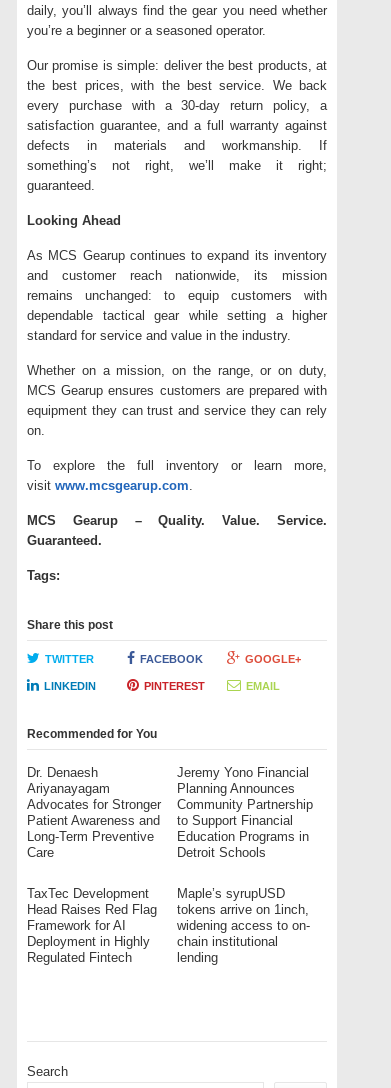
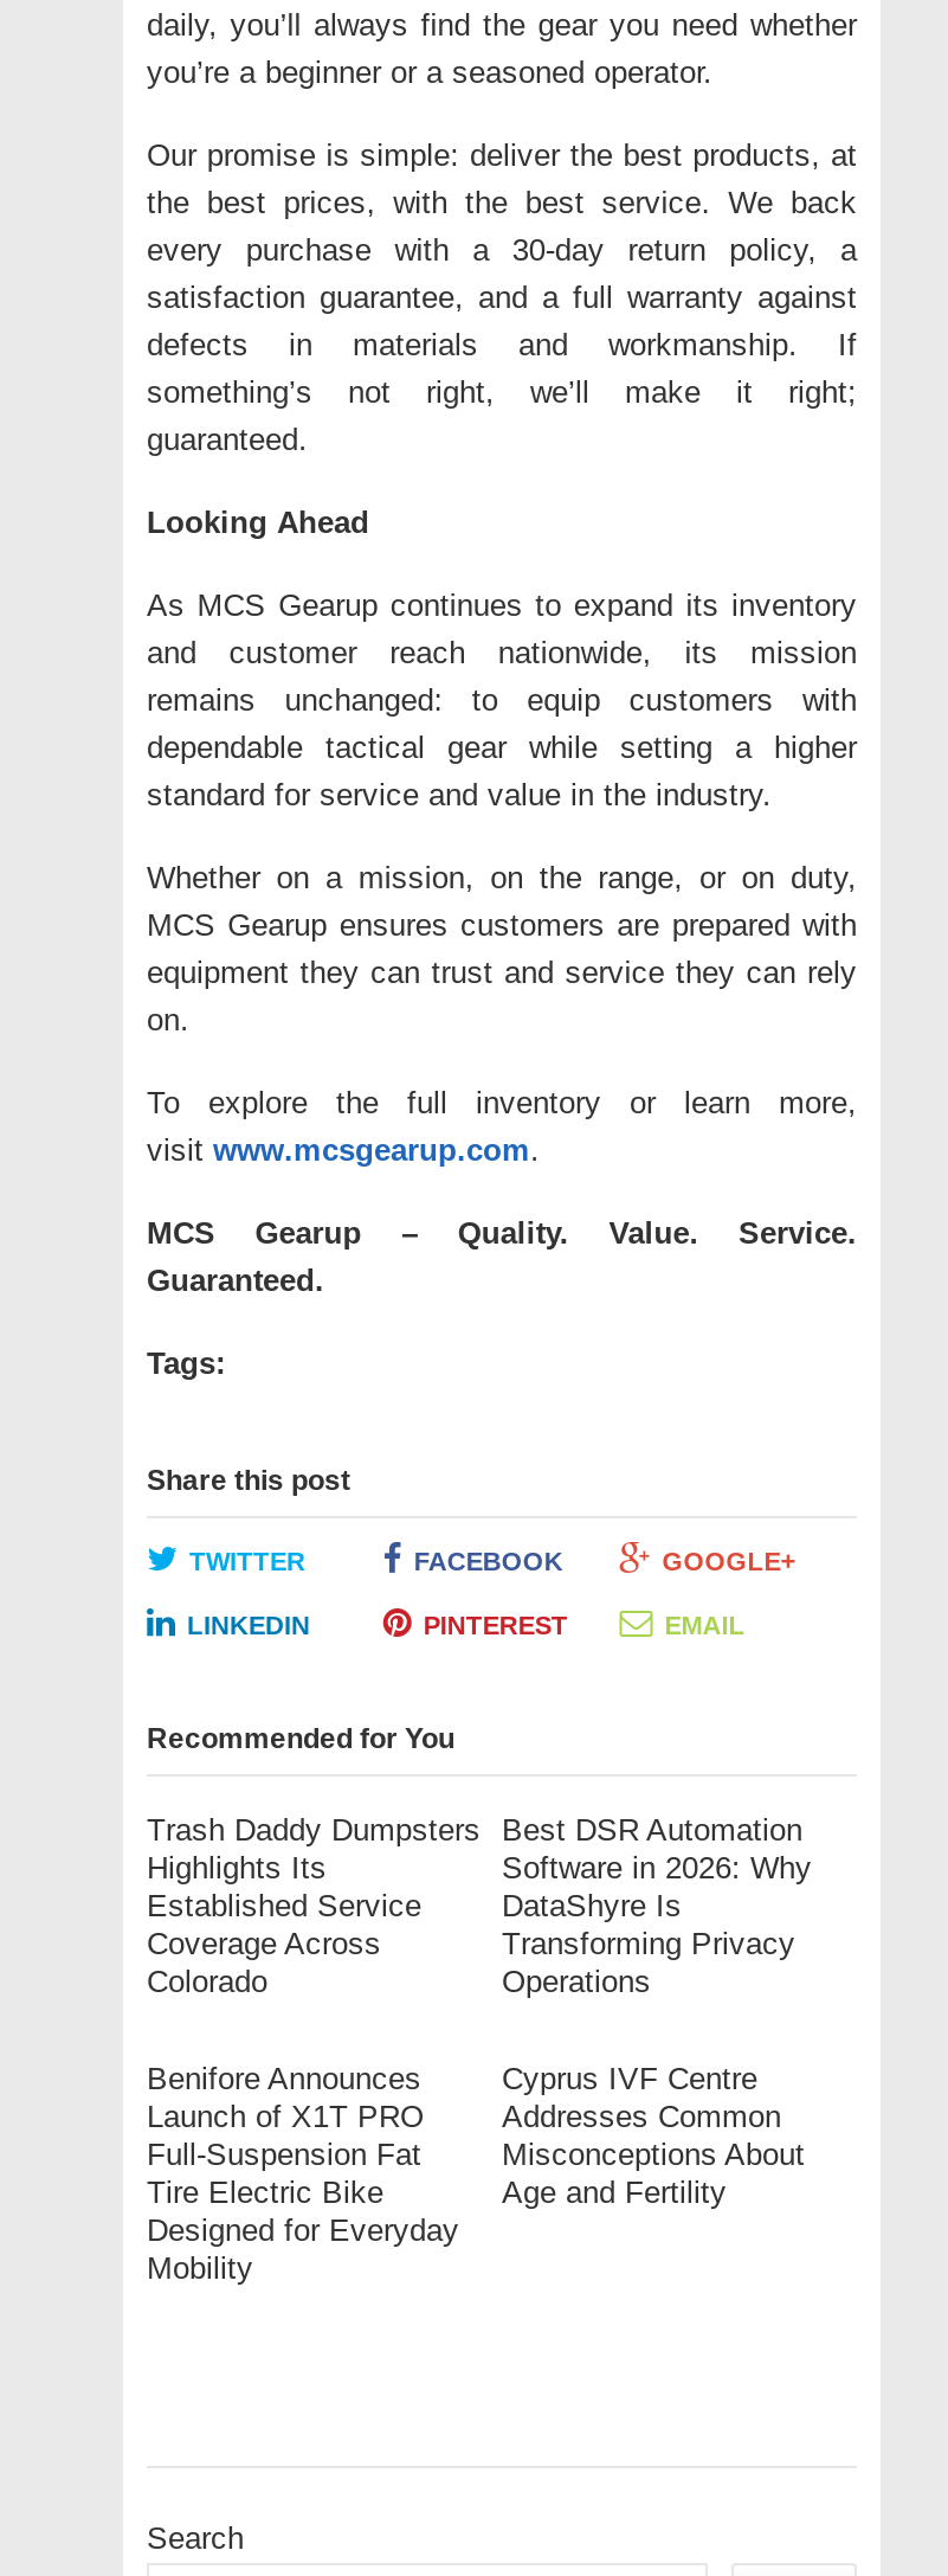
- Dr. Denaesh
- Ariyanayagam
- Advocates for Stronger
- Patient Awareness and
- Long-Term Preventive
- Care
+ Trash Daddy Dumpsters
+ Highlights Its
+ Established Service
+ Coverage Across
+ Colorado

- Jeremy Yono Financial
- Planning Announces
- Community Partnership
- to Support Financial
- Education Programs in
- Detroit Schools
+ Best DSR Automation
+ Software in 2026: Why
+ DataShyre Is
+ Transforming Privacy
+ Operations

- TaxTec Development
- Head Raises Red Flag
- Framework for AI
- Deployment in Highly
- Regulated Fintech
+ Benifore Announces
+ Launch of X1T PRO
+ Full-Suspension Fat
+ Tire Electric Bike
+ Designed for Everyday
+ Mobility

- Maple’s syrupUSD
- tokens arrive on 1inch,
- widening access to on-
- chain institutional
- lending
+ Cyprus IVF Centre
+ Addresses Common
+ Misconceptions About
+ Age and Fertility
